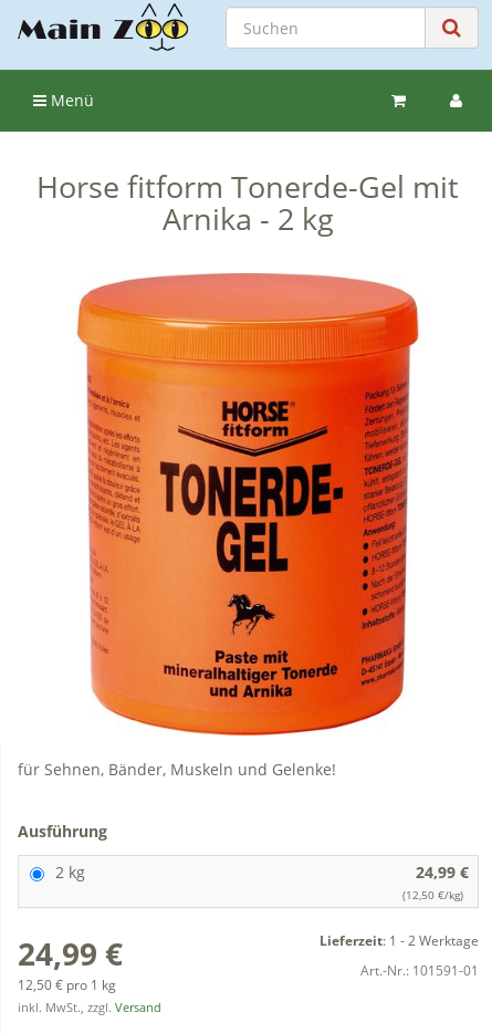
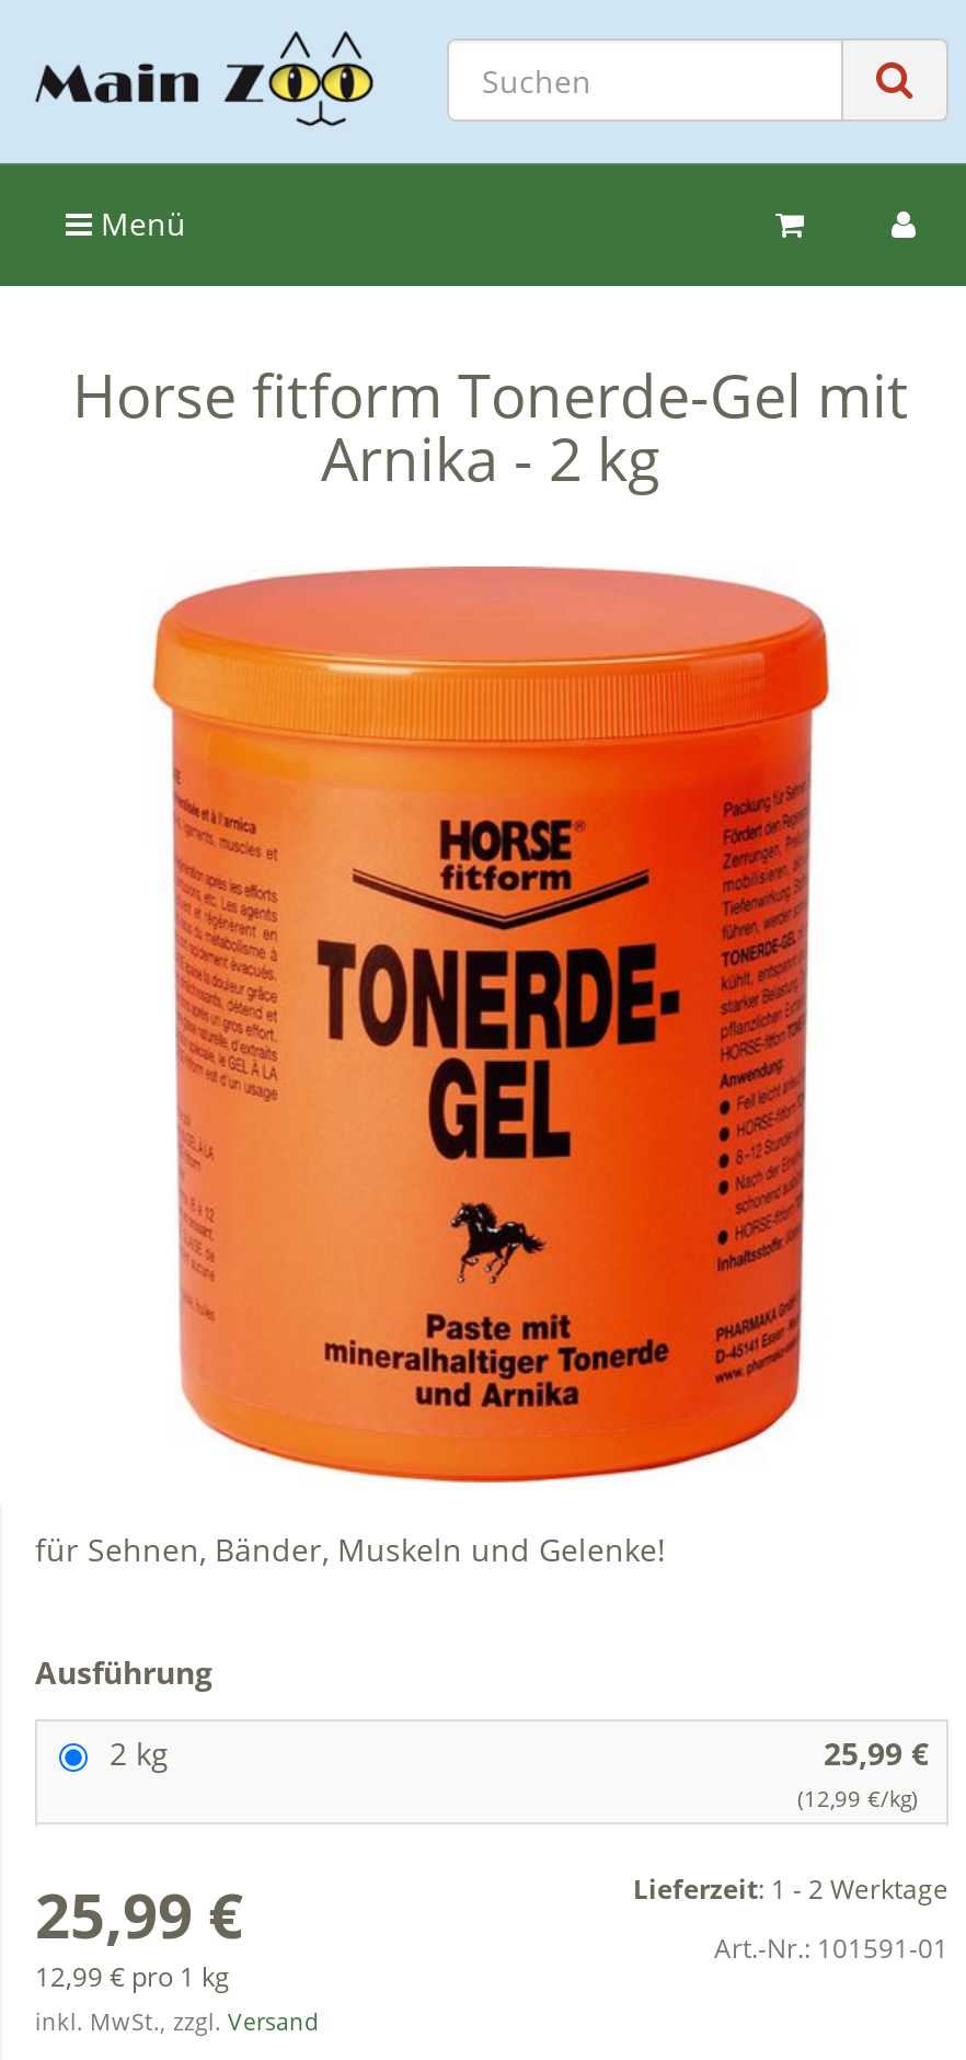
- 24,99 €
+ 25,99 €

- (12,50 €/kg)
+ (12,99 €/kg)

- 24,99 €
+ 25,99 €

- 12,50 € pro 1 kg
+ 12,99 € pro 1 kg
